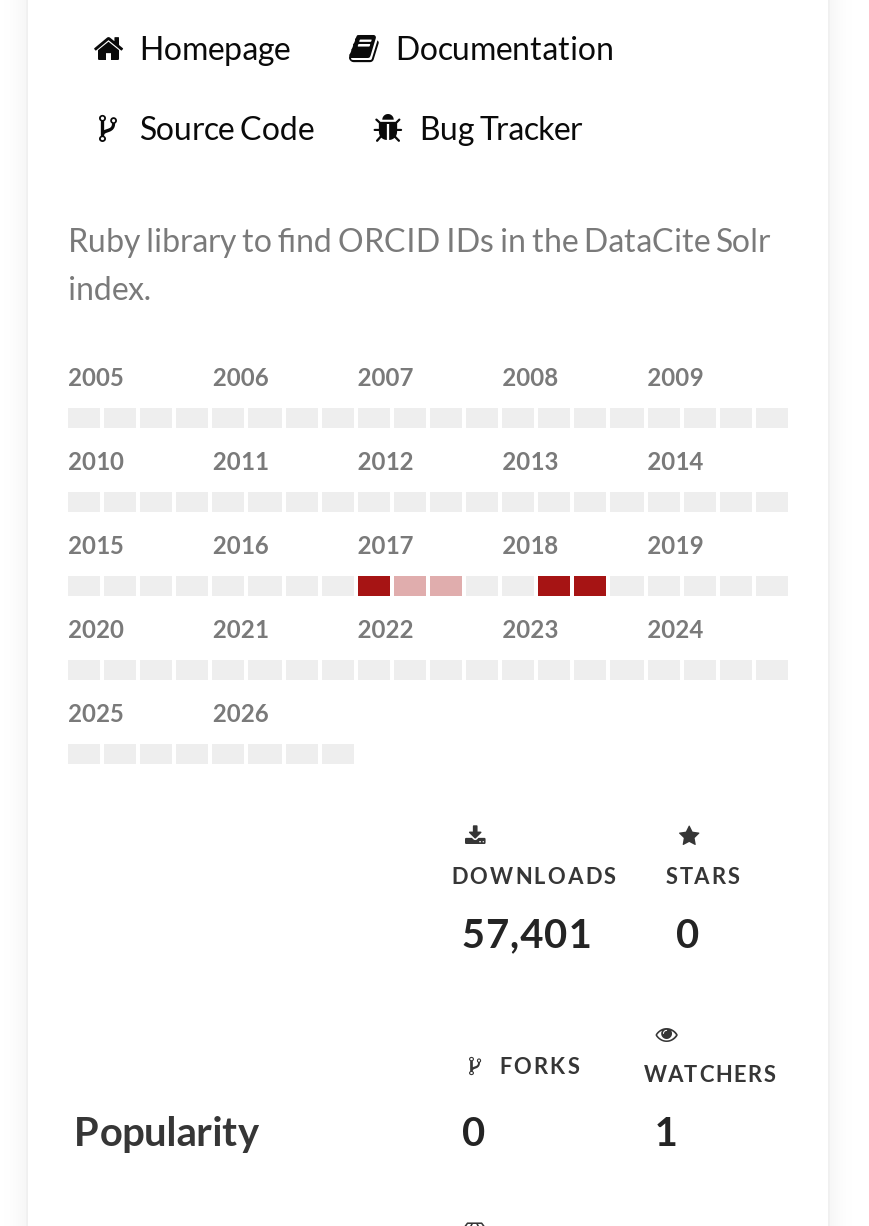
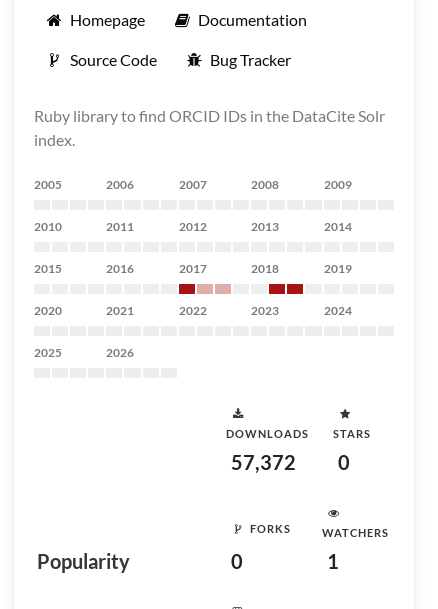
- 57,401 0
+ 57,372 0
